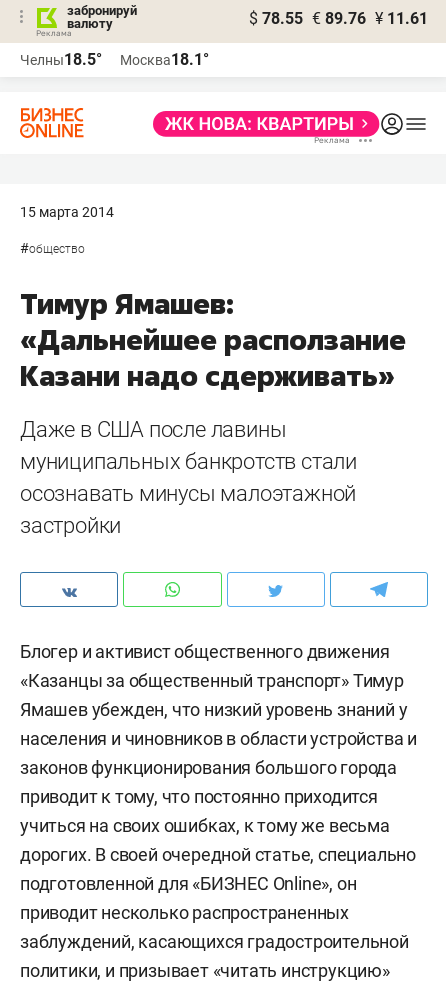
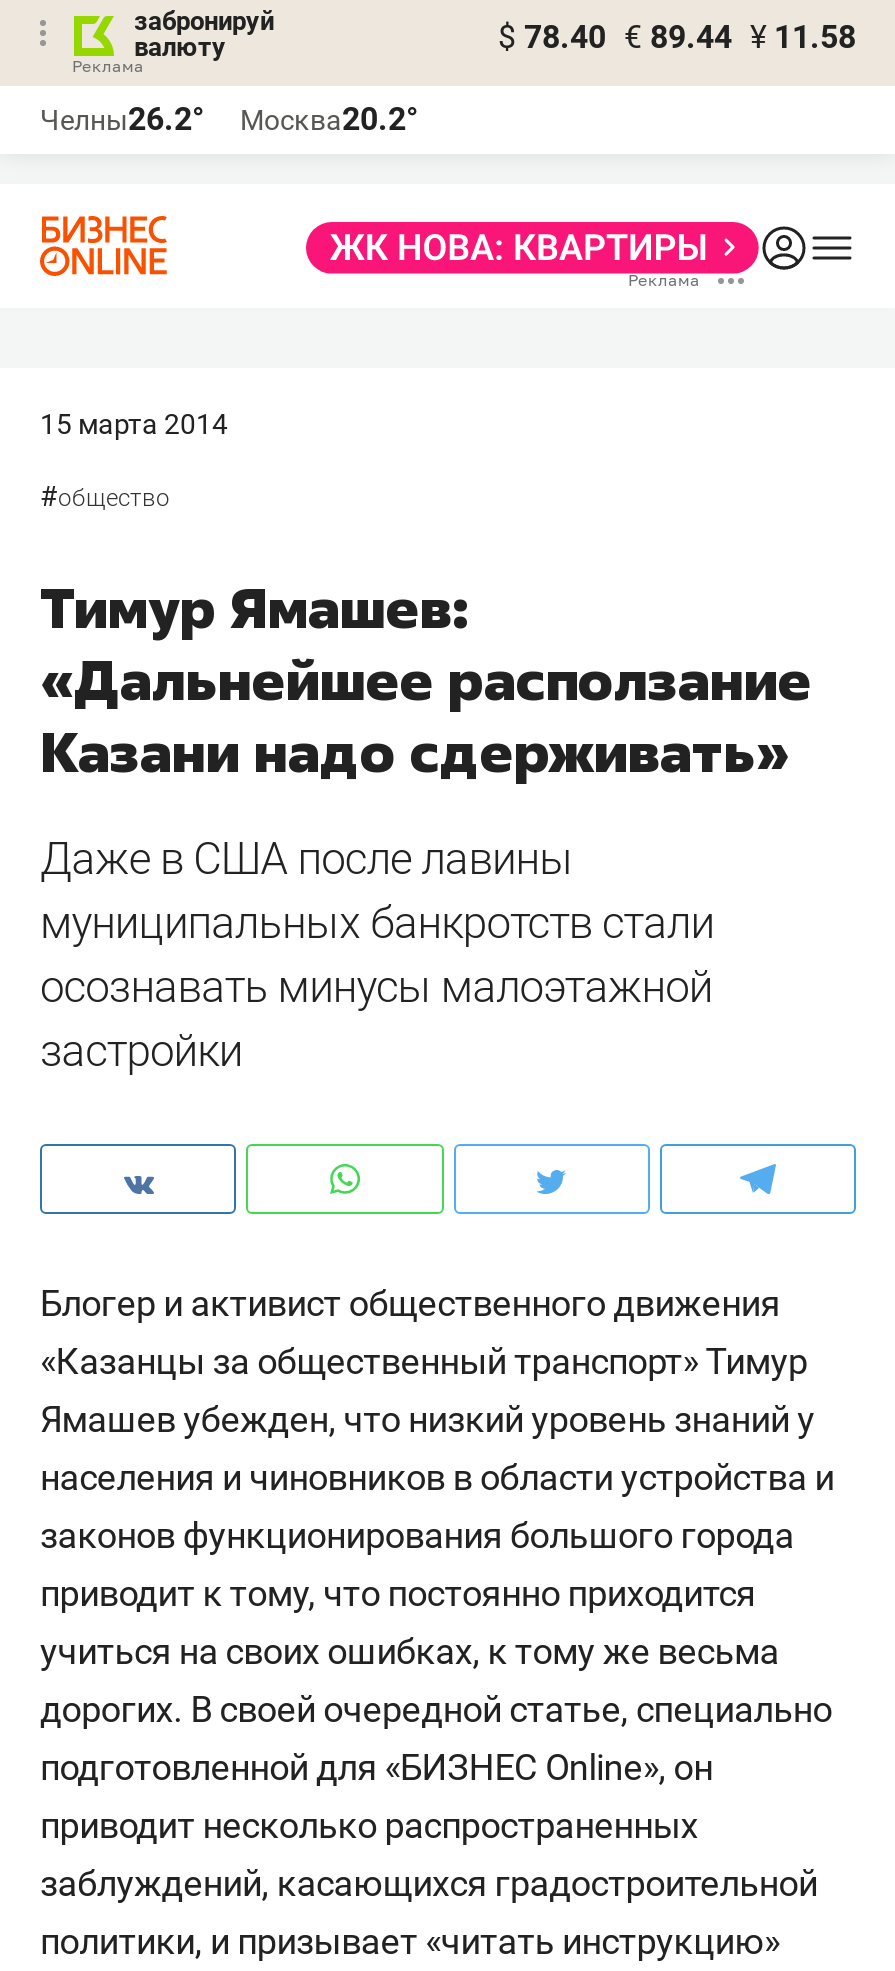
- $ 78.55 € 89.76 ¥ 11.61
+ $ 78.40 € 89.44 ¥ 11.58

- Челны18.5°
+ Челны26.2°

- Москва18.1°
+ Москва20.2°
